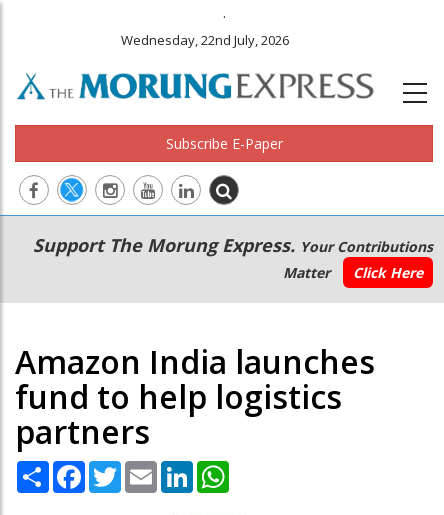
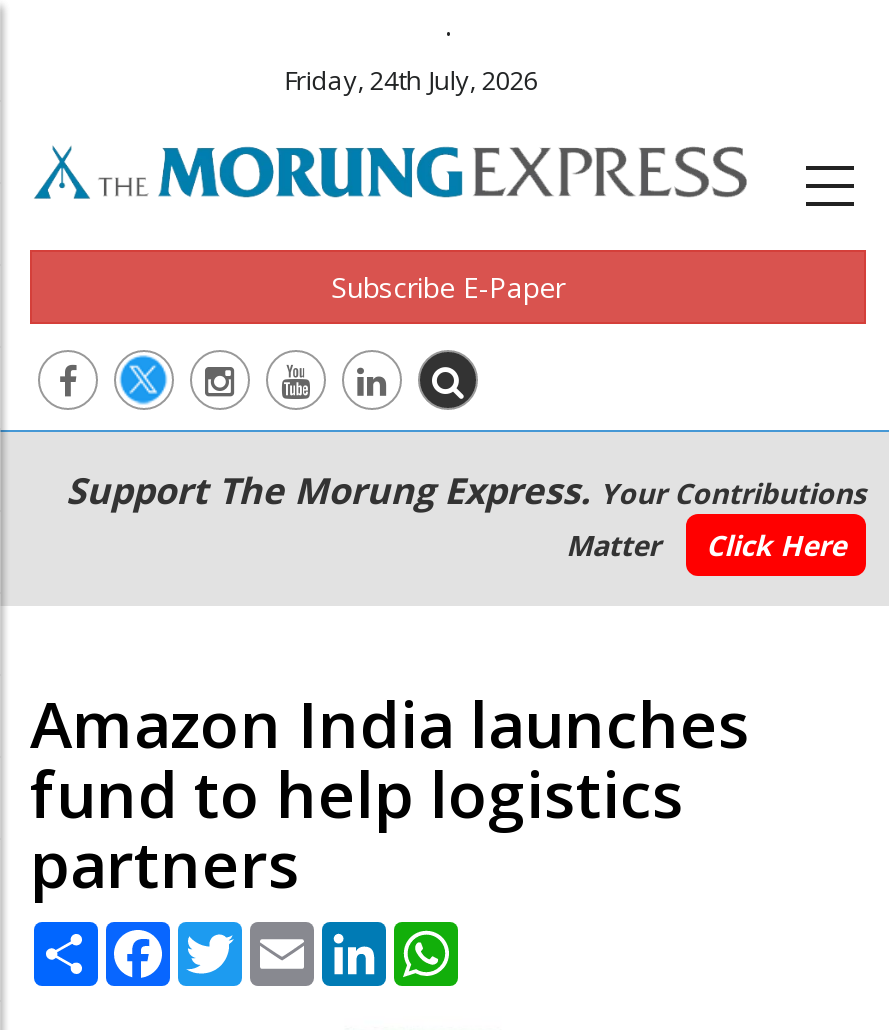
- Wednesday, 22nd July, 2026
+ Friday, 24th July, 2026
